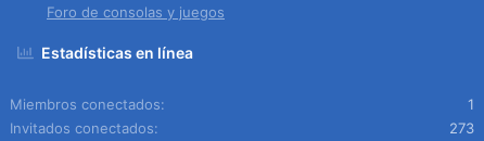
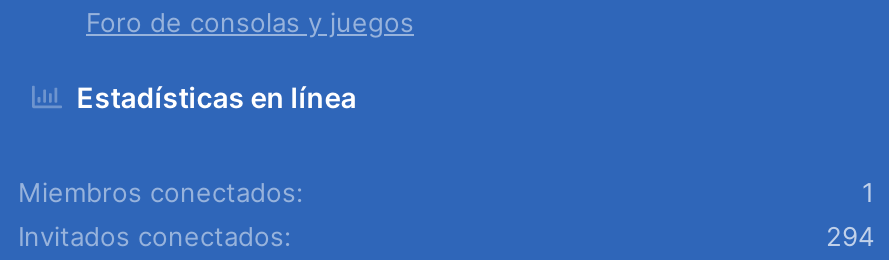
- 273
+ 294
